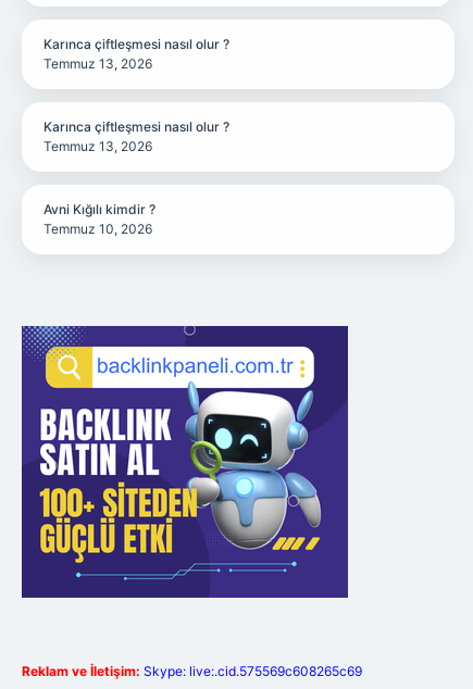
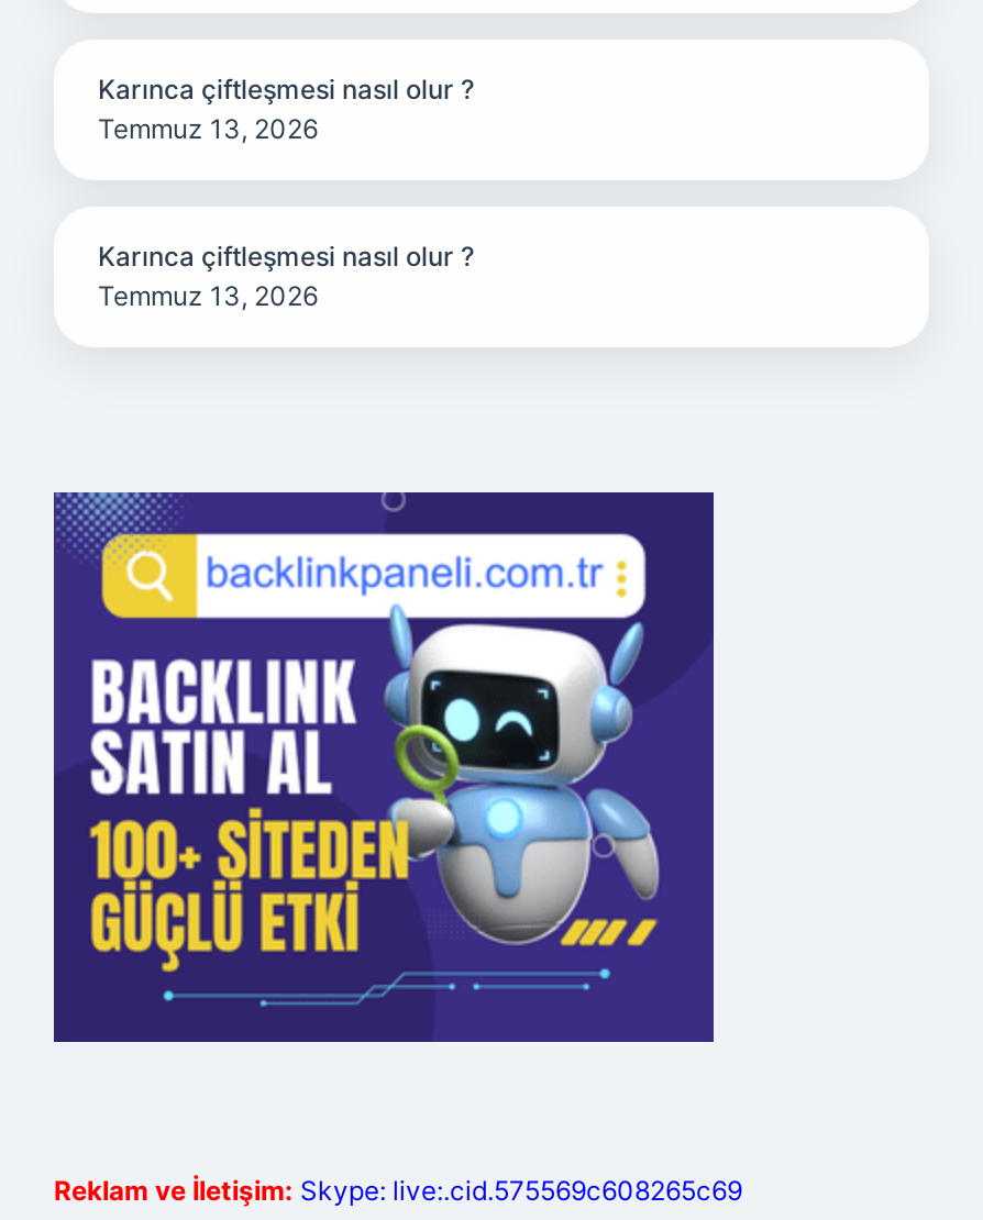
- Avni Kığılı kimdir ?
- Temmuz 10, 2026
